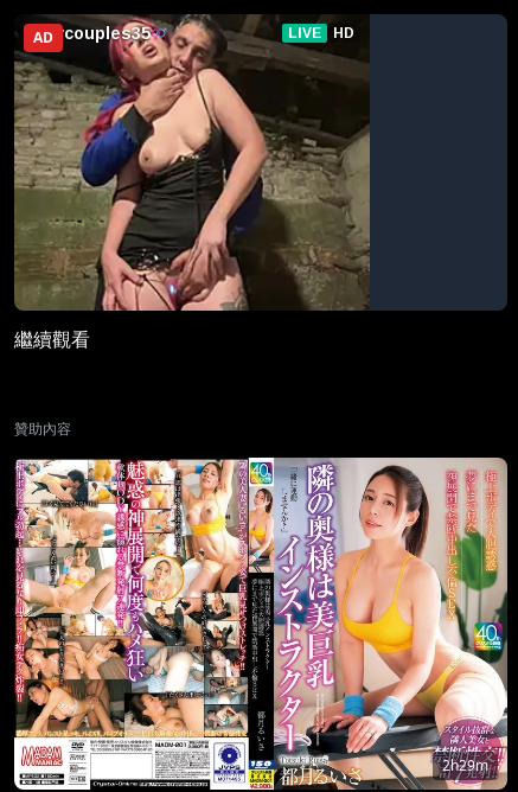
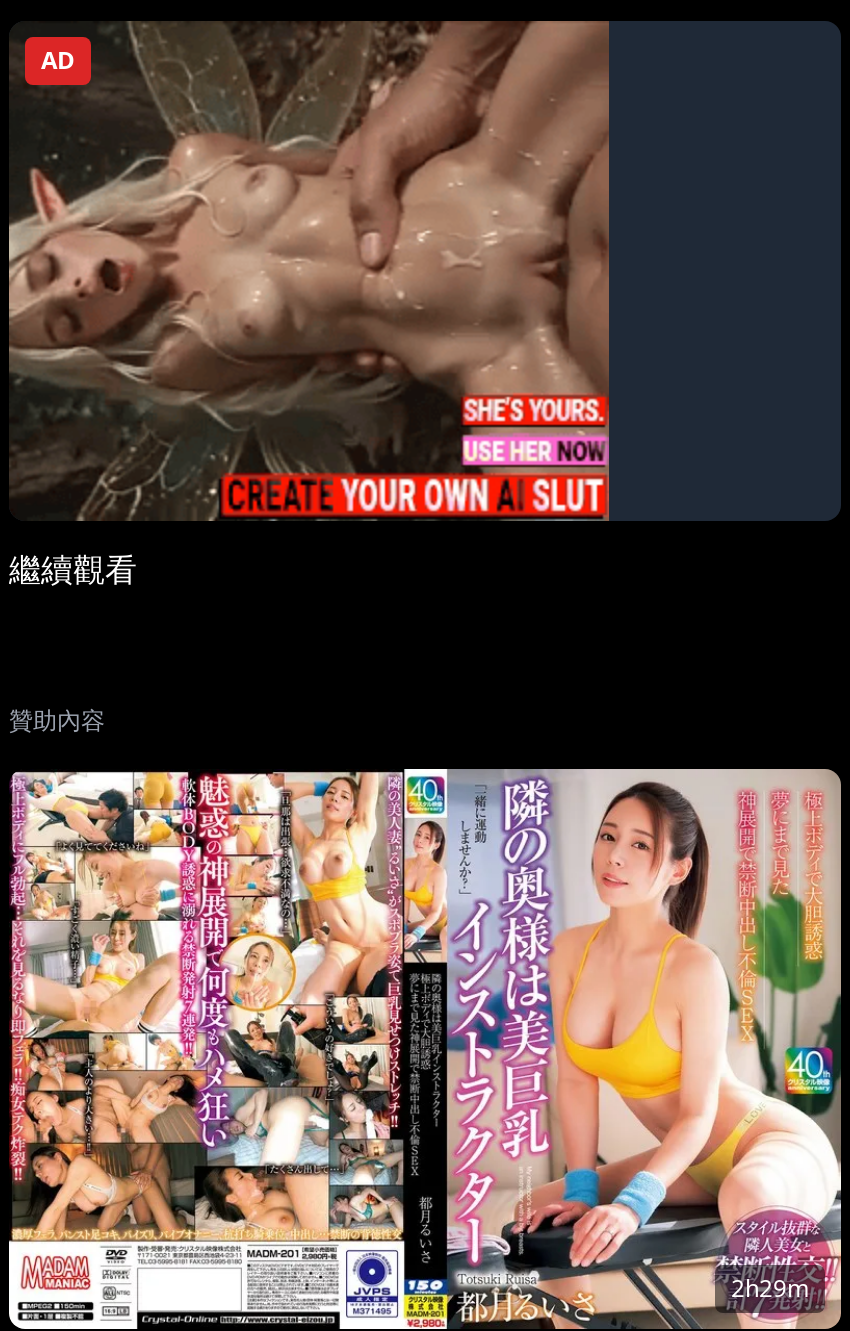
- [image]
+ [image]
